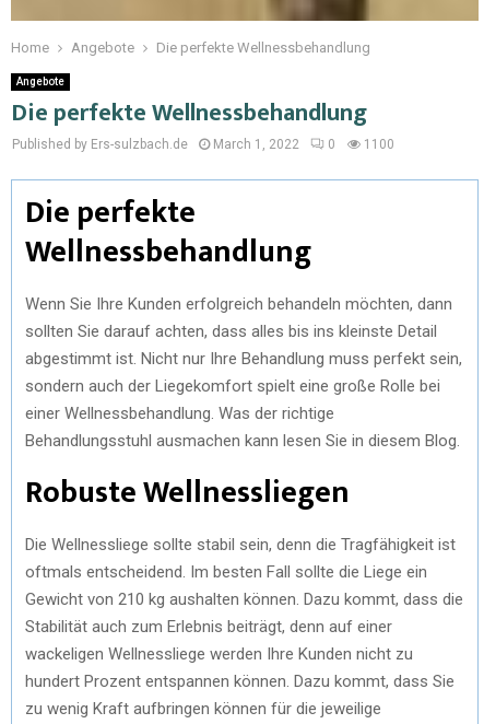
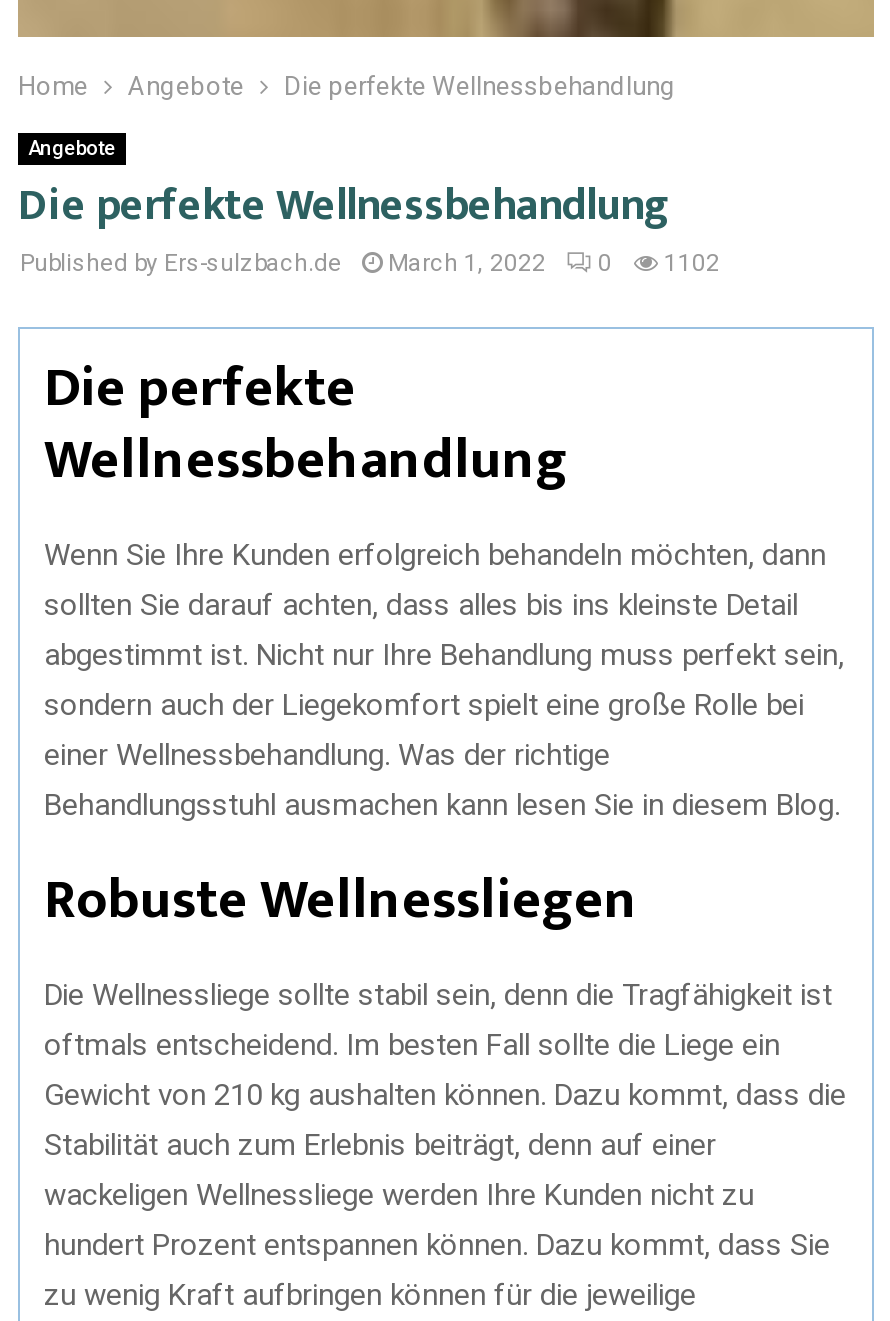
- Published by Ers-sulzbach.de March 1, 2022 0 1100
+ Published by Ers-sulzbach.de March 1, 2022 0 1102
